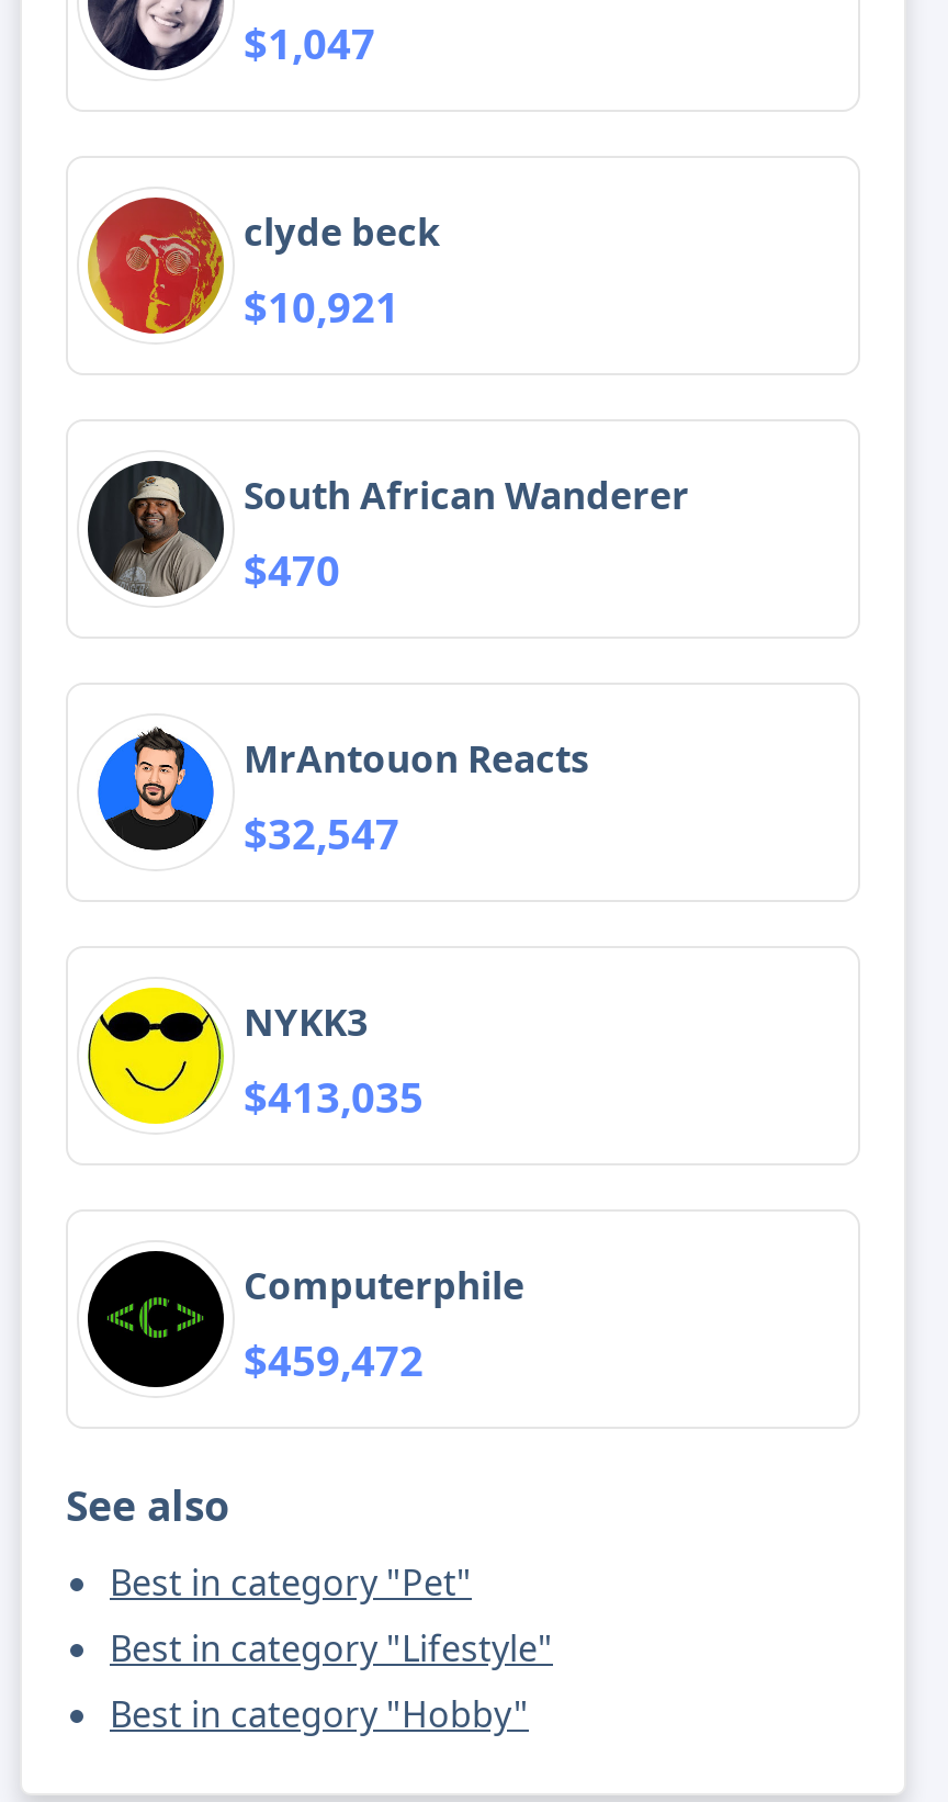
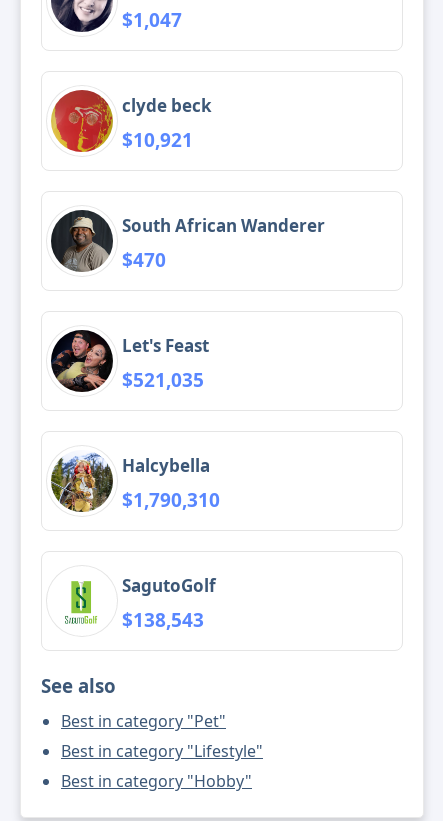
- [image]
- MrAntouon Reacts
- $32,547
+ [image]
+ Let's Feast
+ $521,035

- [image]
- NYKK3
- $413,035
+ [image]
+ Halcybella
+ $1,790,310

- [image]
- Computerphile
- $459,472
+ [image]
+ SagutoGolf
+ $138,543
